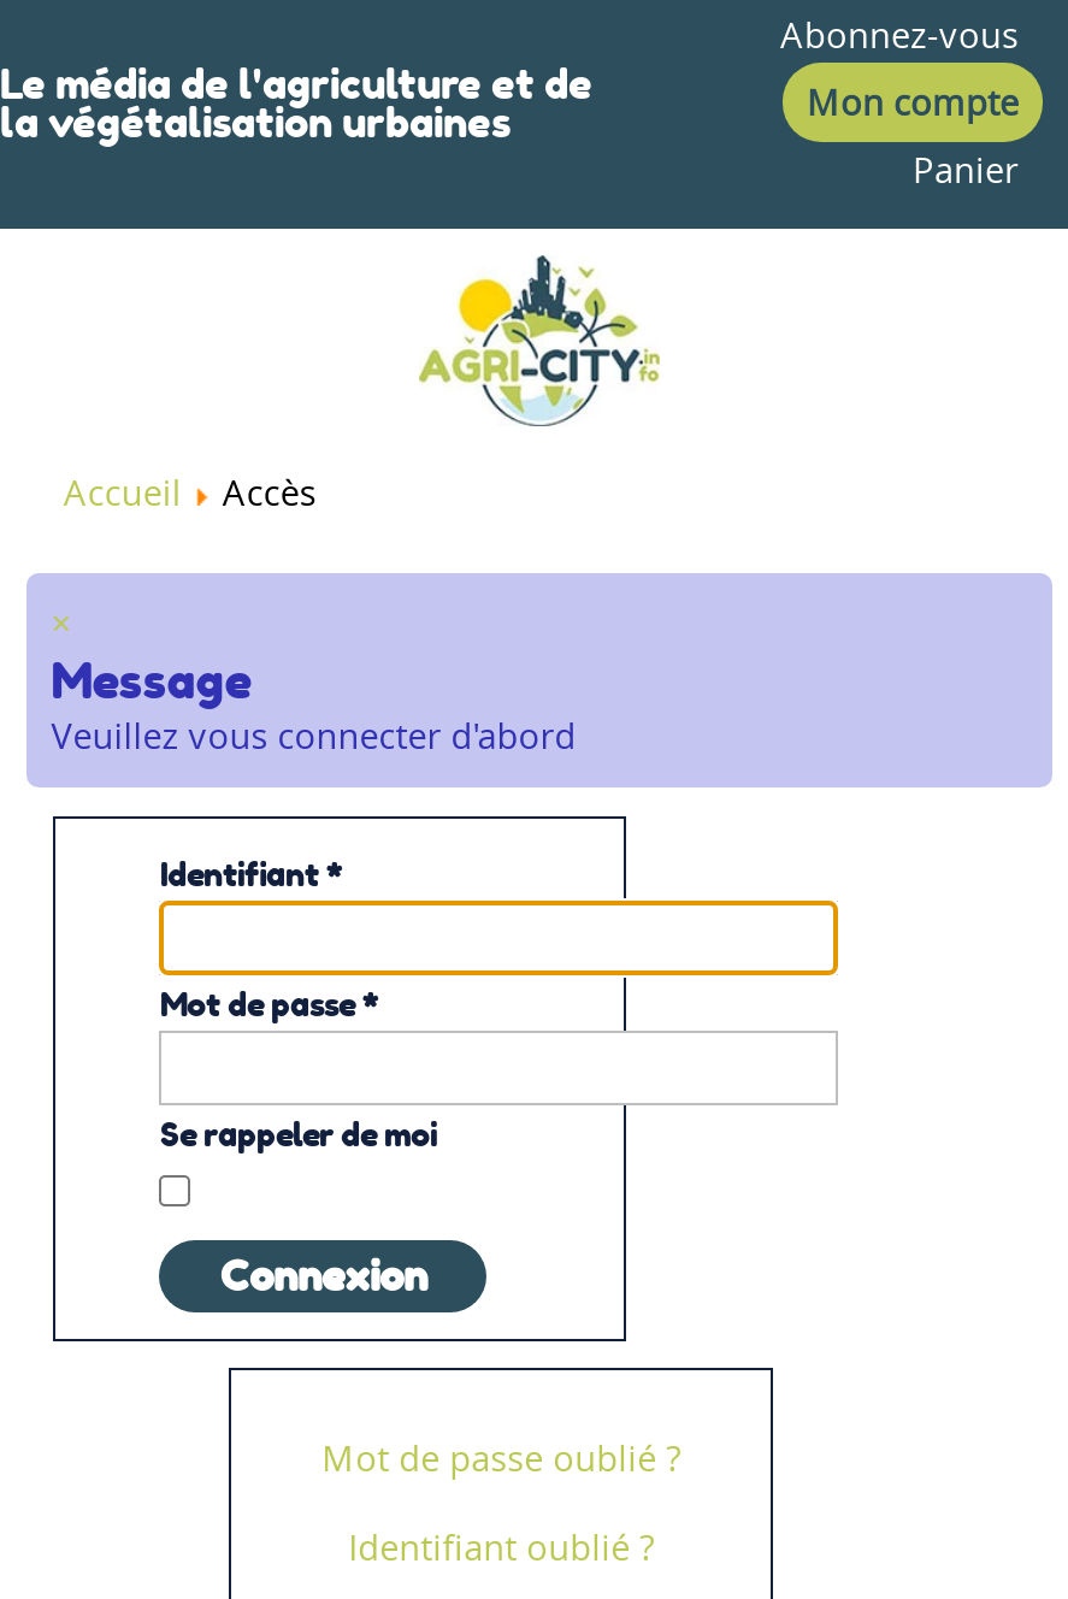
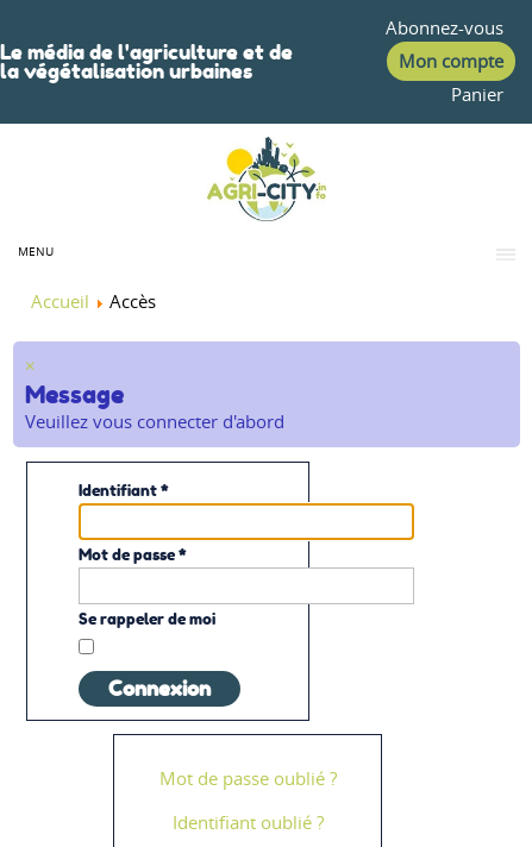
+ MENU
